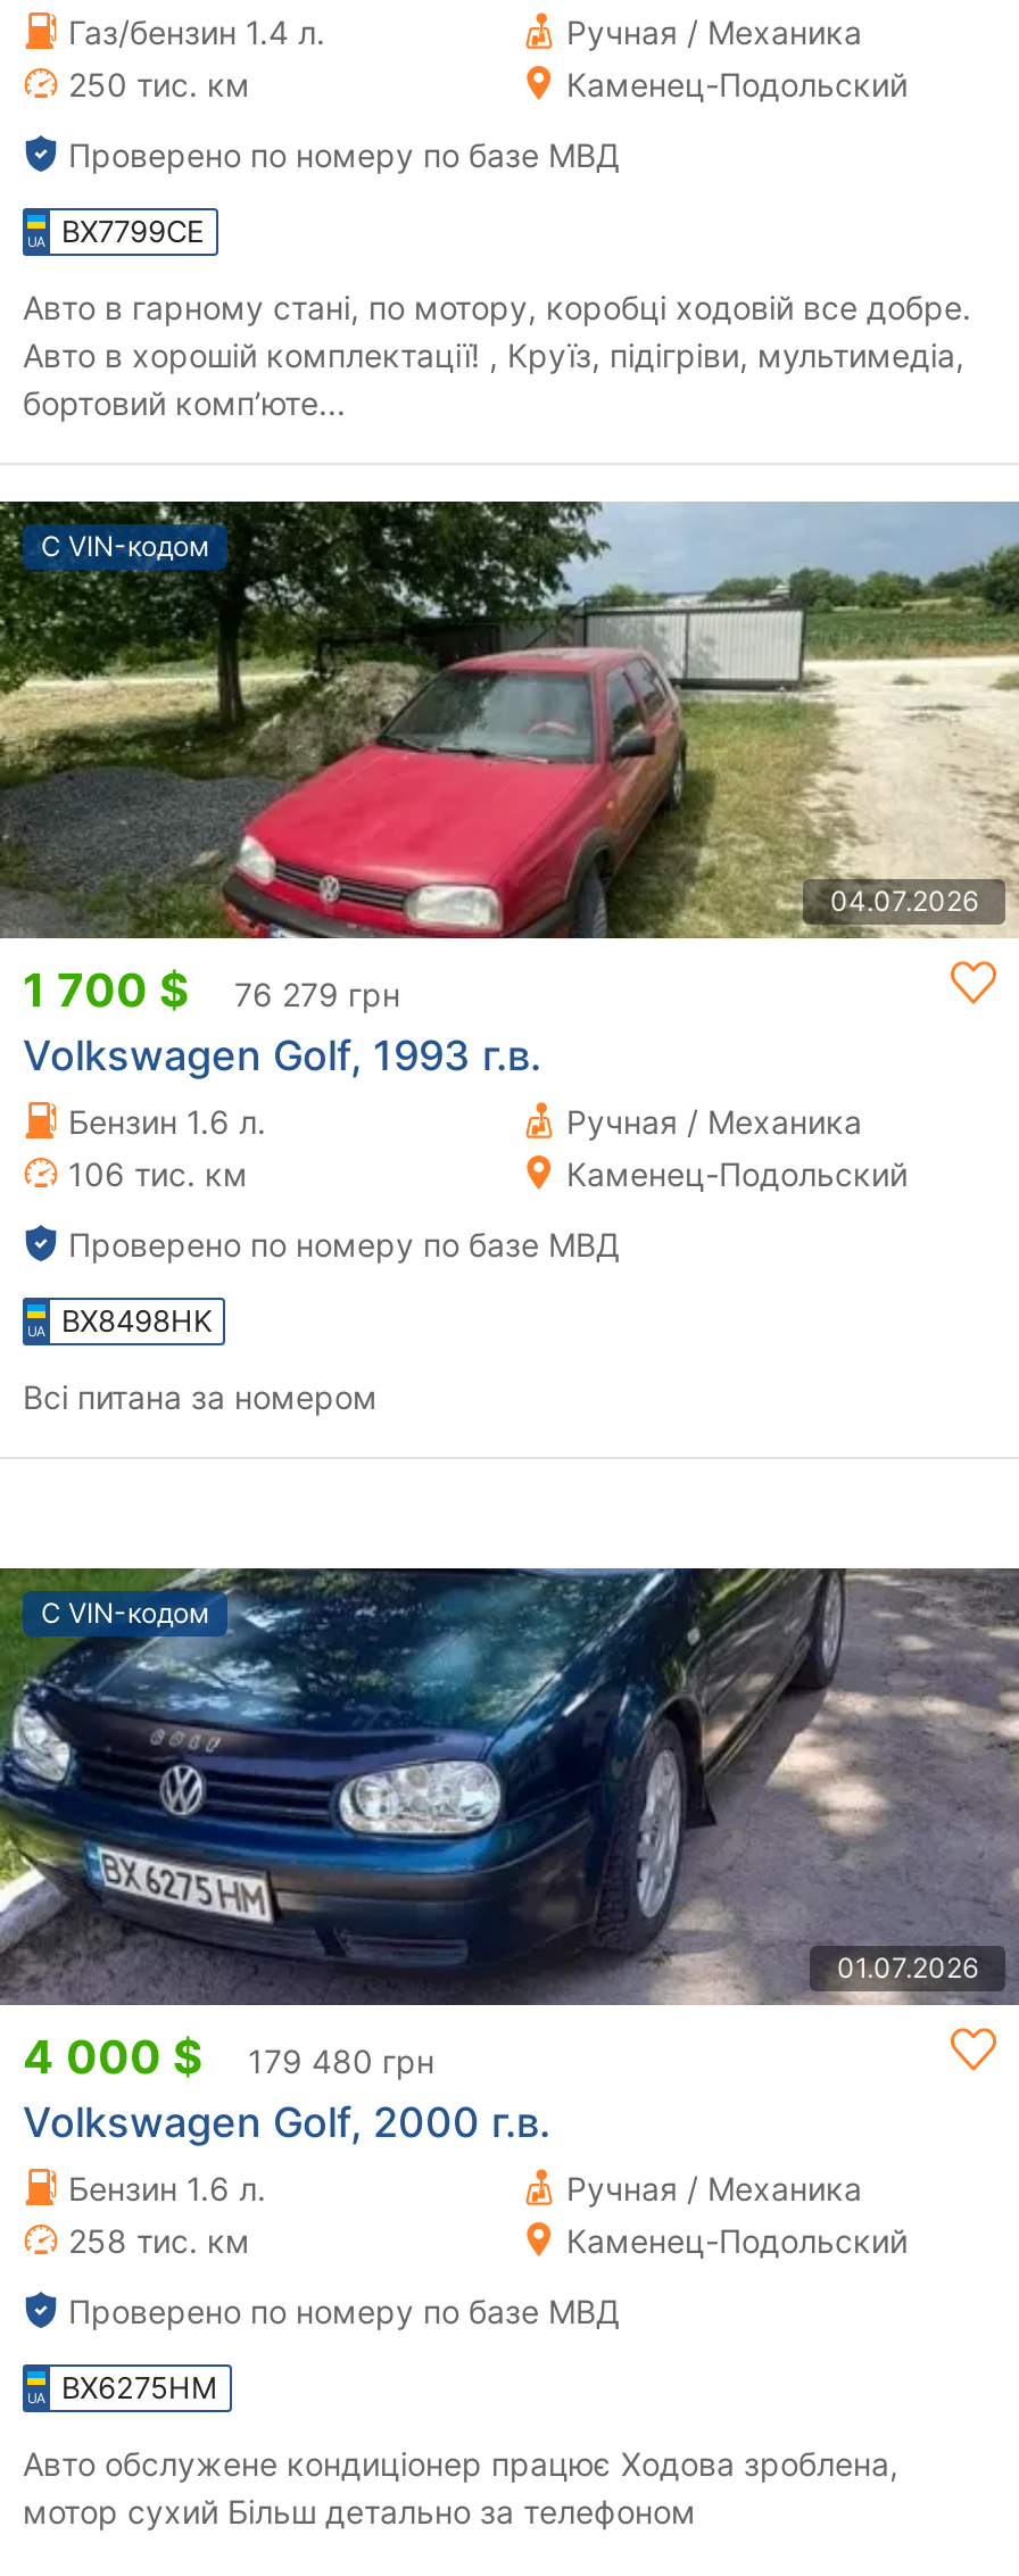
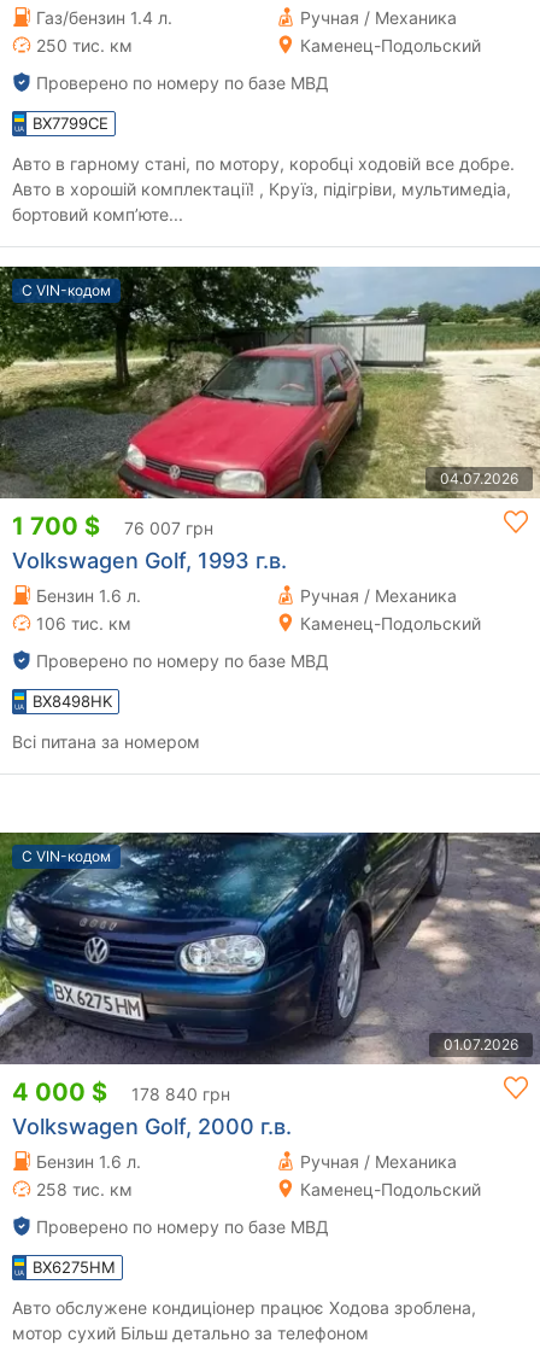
- 1 700 $ 76 279 грн
+ 1 700 $ 76 007 грн

- 4 000 $ 179 480 грн
+ 4 000 $ 178 840 грн
